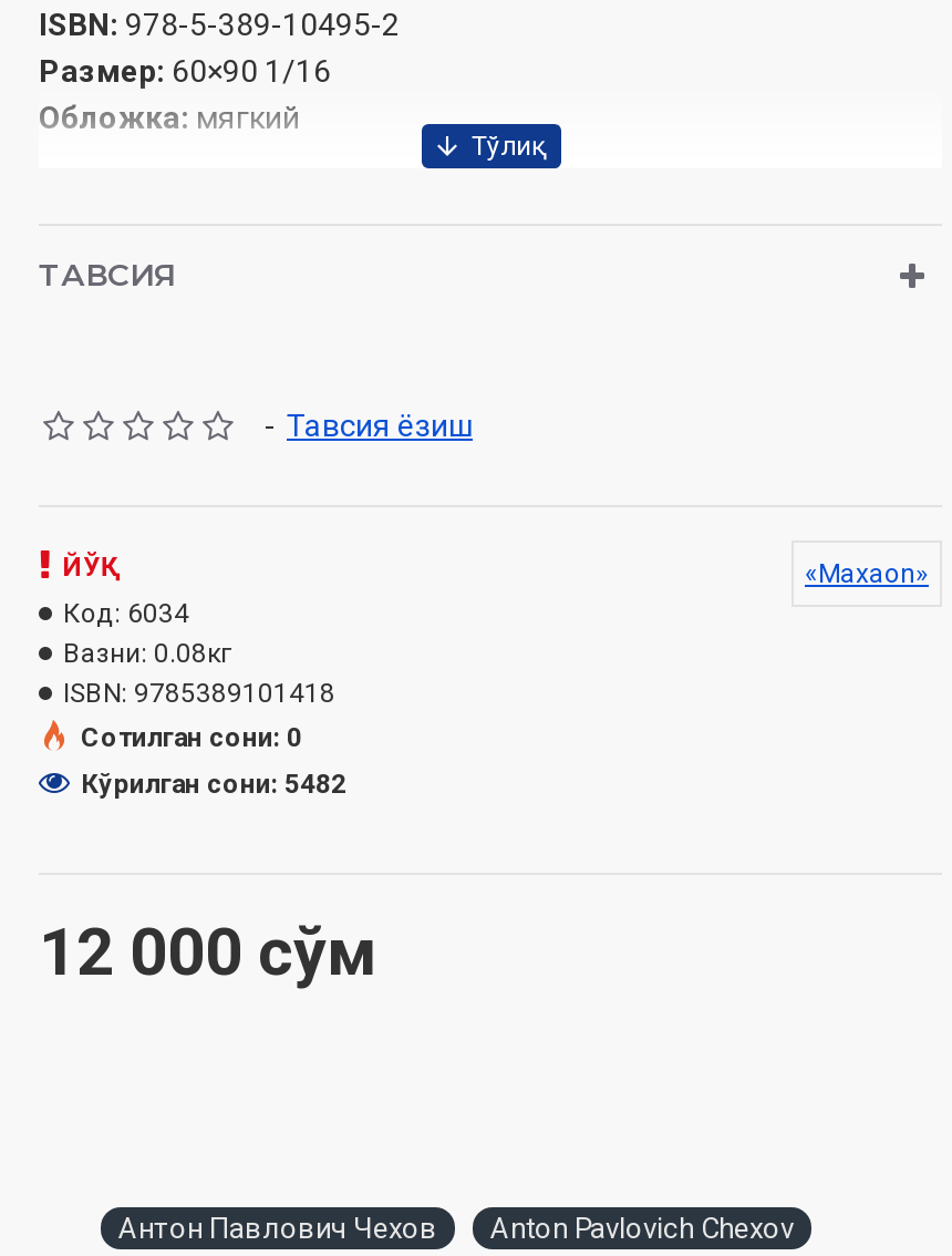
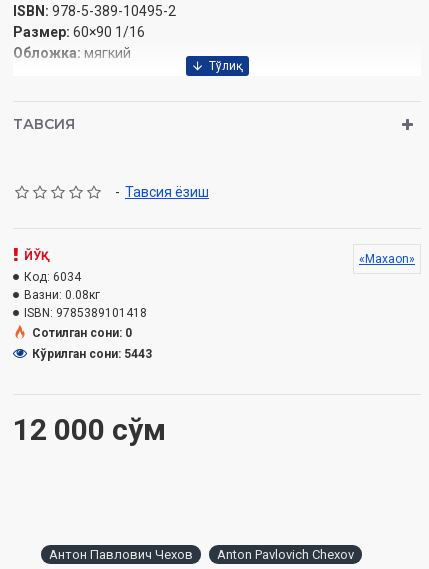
- Кўрилган сони: 5482
+ Кўрилган сони: 5443
